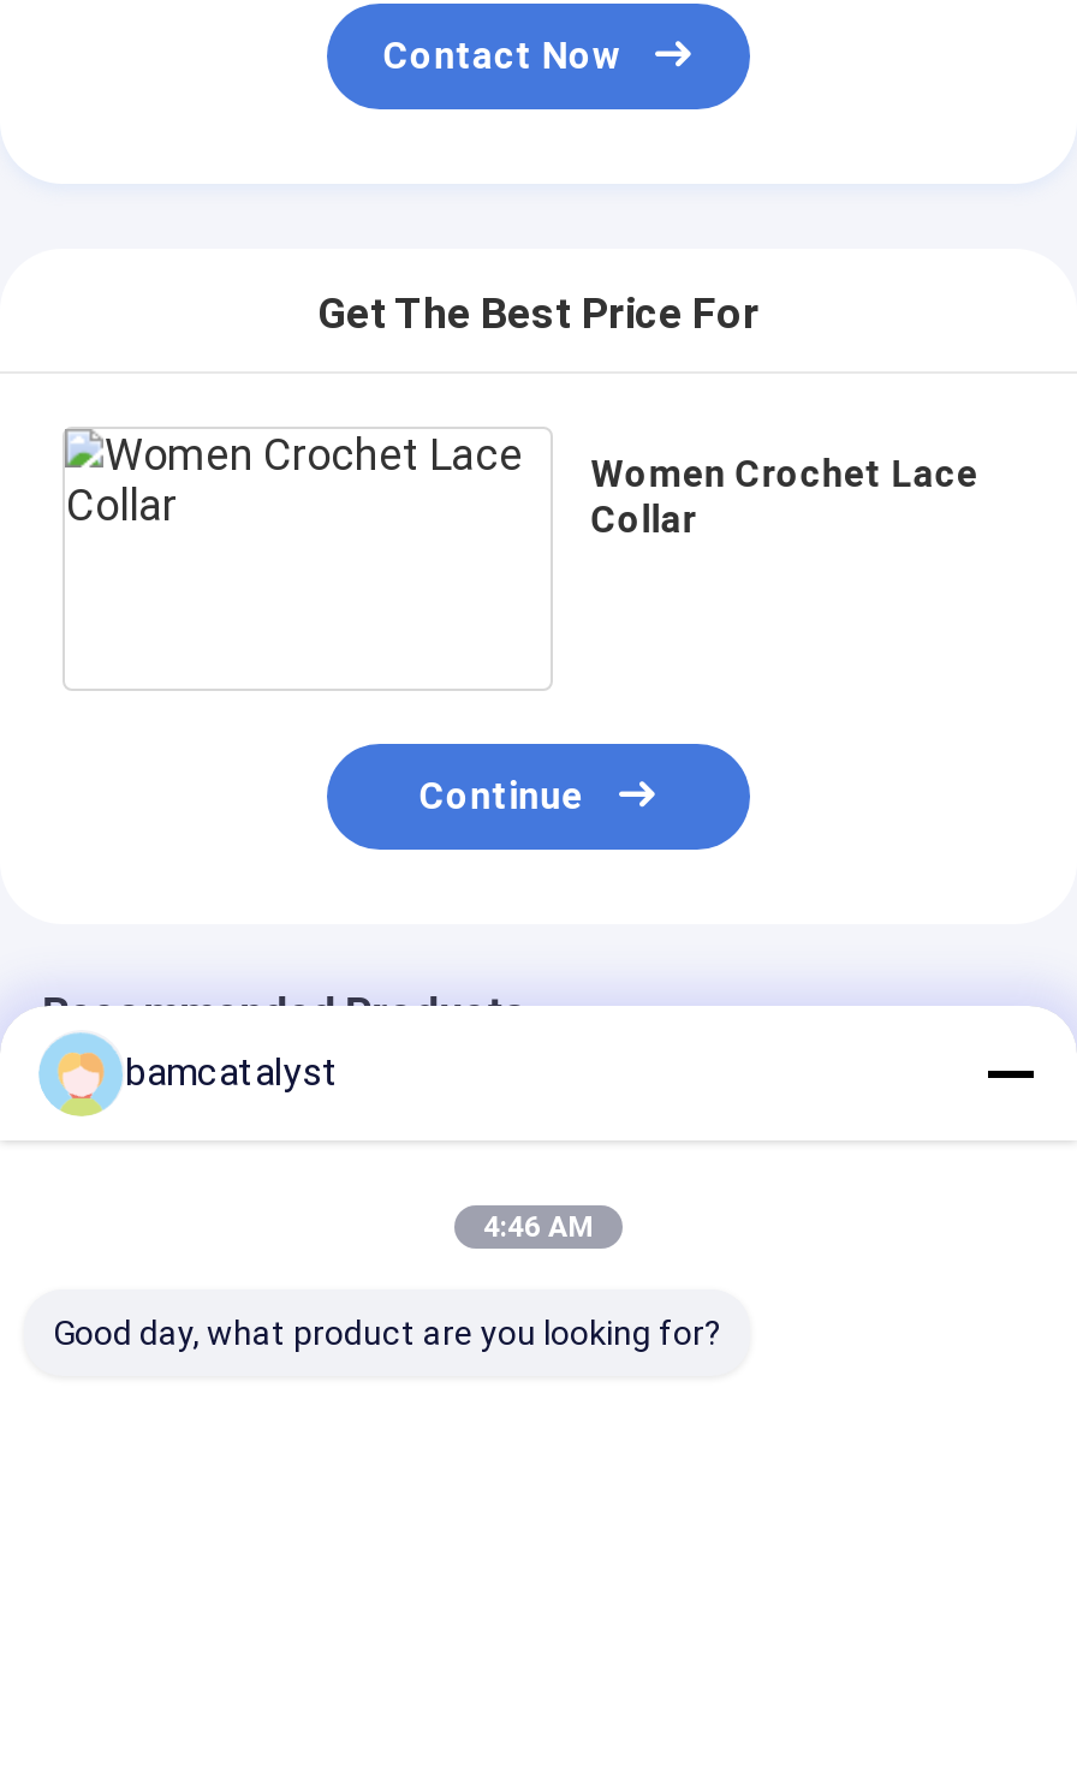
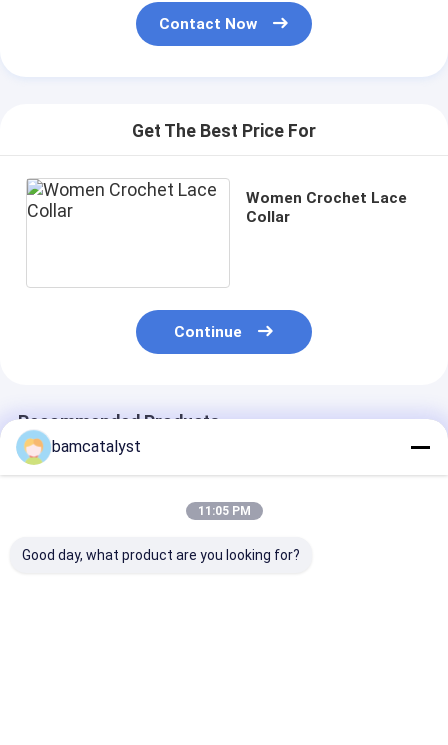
- 4:46 AM
+ 11:05 PM
